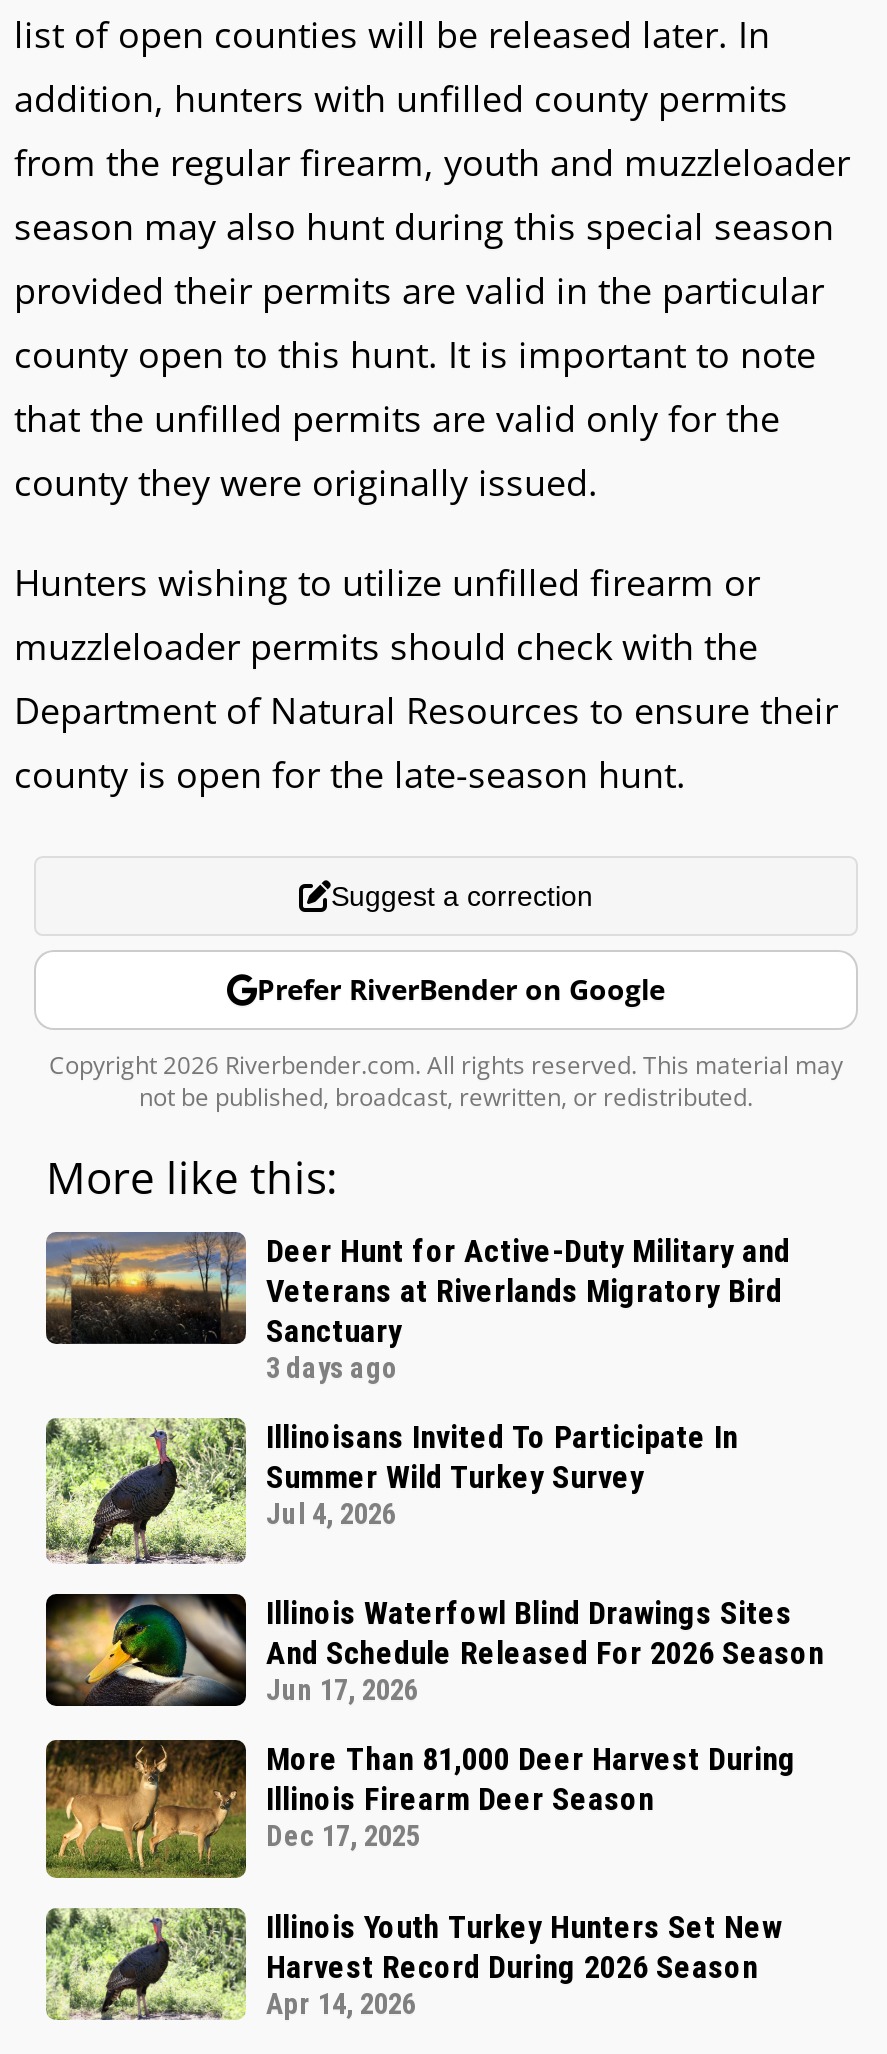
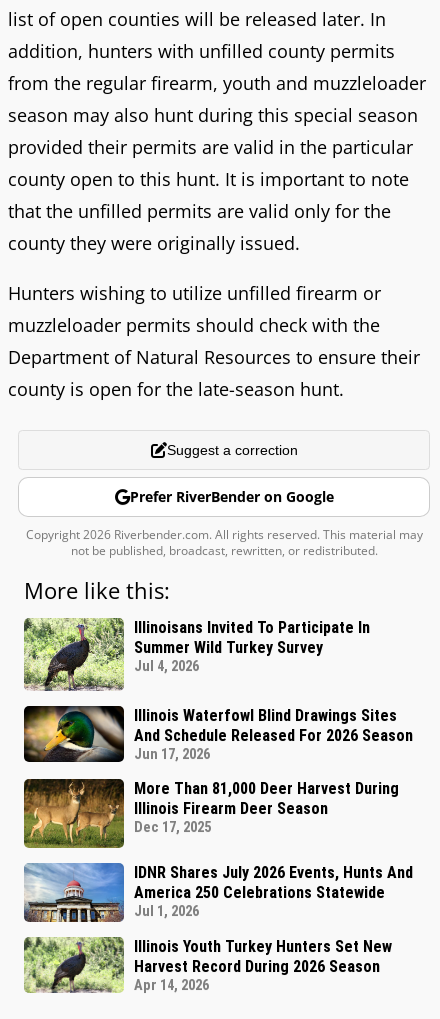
- [image]
- Deer Hunt for Active-Duty Military and
- Veterans at Riverlands Migratory Bird
- Sanctuary
- 3 days ago

moved up: [image] | Illinoisans Invited To Participate In | Summer Wild Turkey Survey | ... | Illinois Firearm Deer Season | Dec 17, 2025

+ [image]
+ IDNR Shares July 2026 Events, Hunts And
+ America 250 Celebrations Statewide
+ Jul 1, 2026
